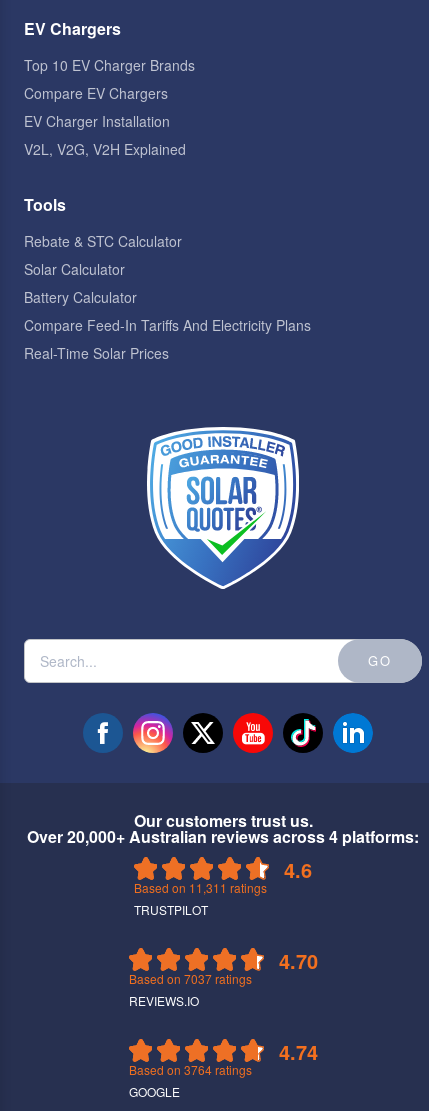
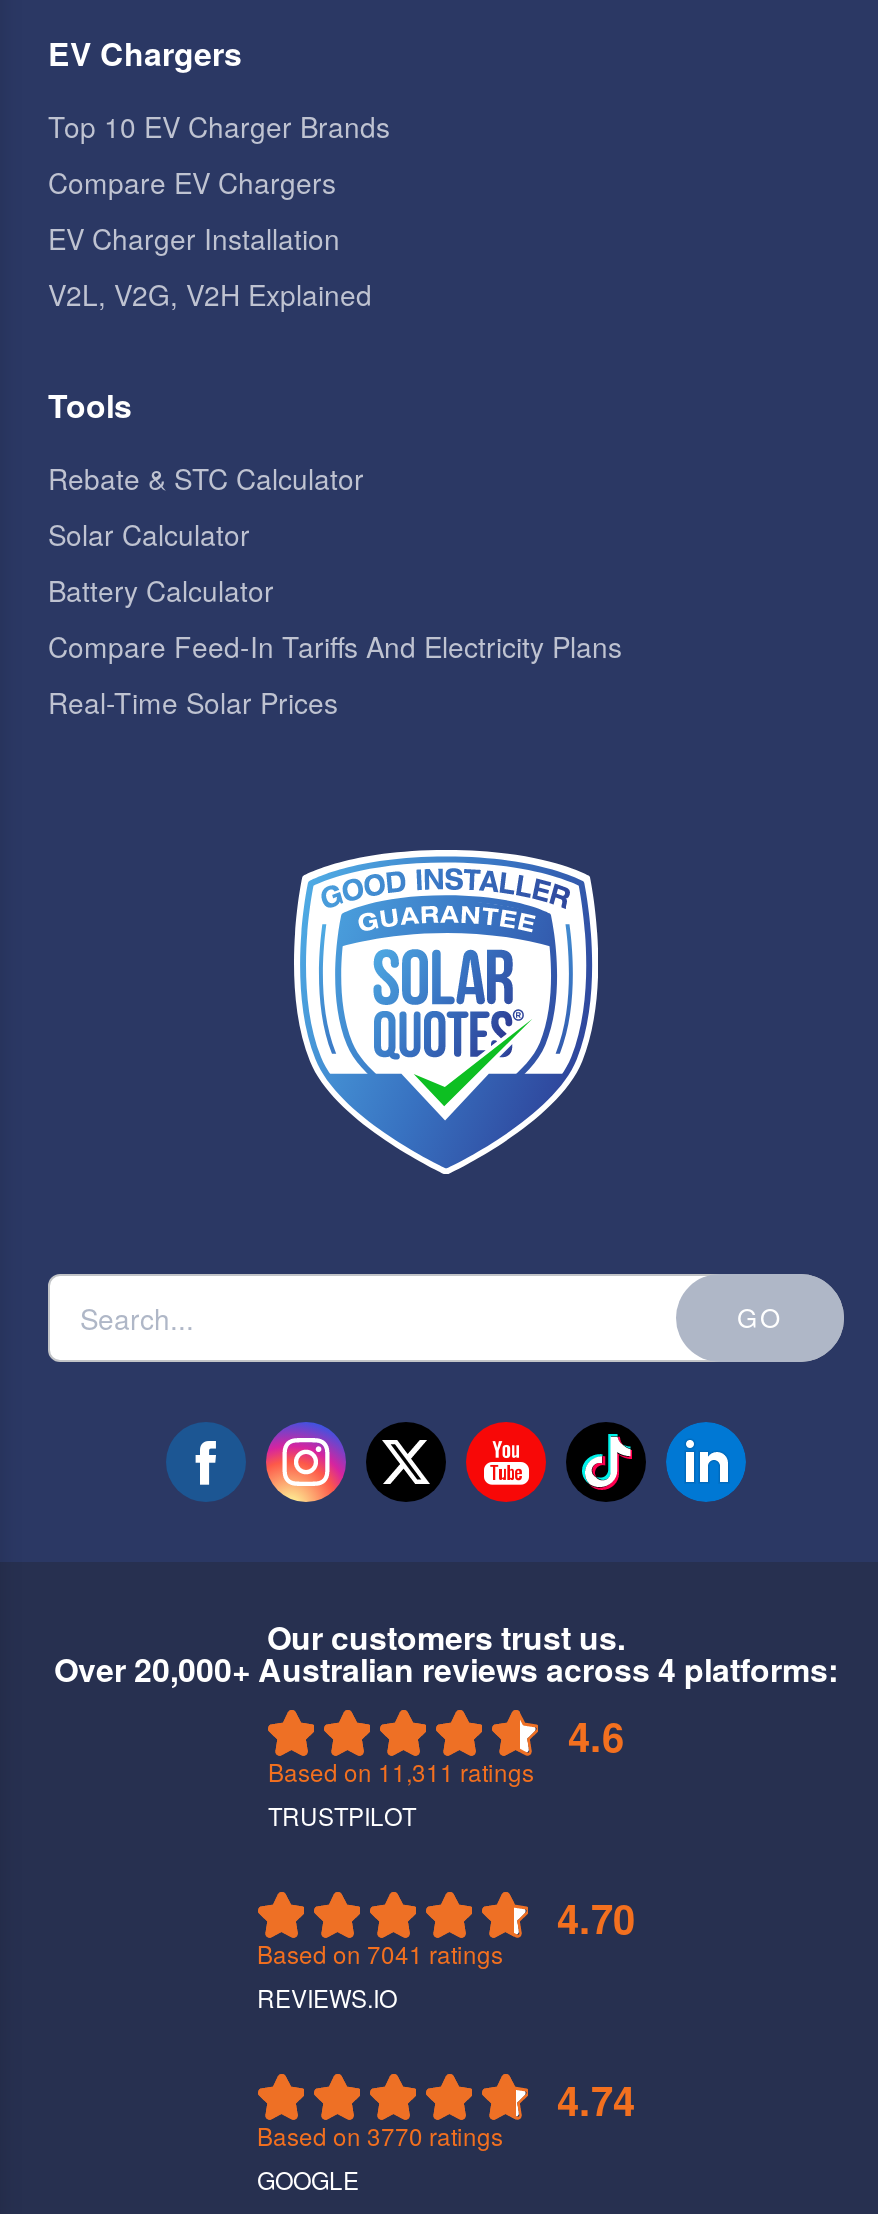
- Based on 7037 ratings
+ Based on 7041 ratings

- Based on 3764 ratings
+ Based on 3770 ratings
